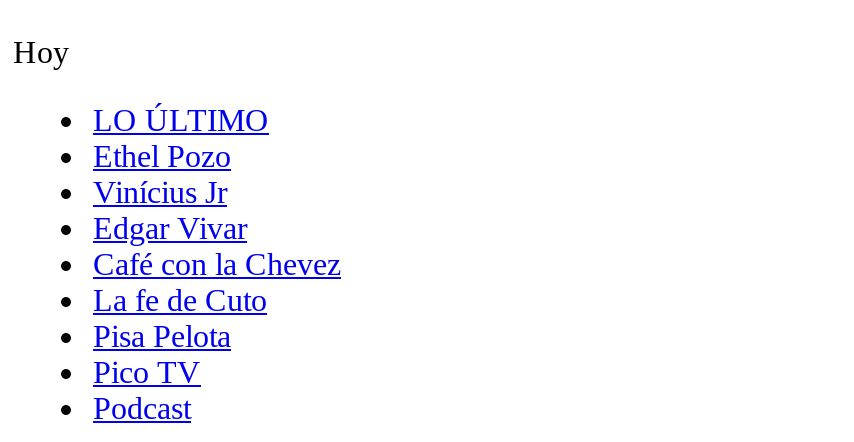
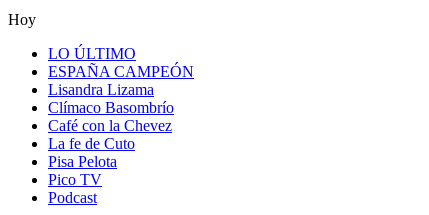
- Ethel Pozo
- Vinícius Jr
- Edgar Vivar
+ ESPAÑA CAMPEÓN
+ Lisandra Lizama
+ Clímaco Basombrío
